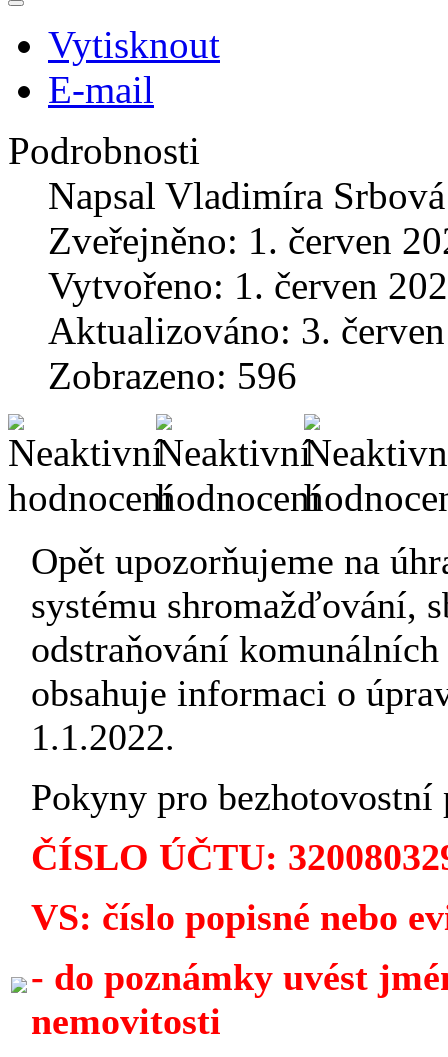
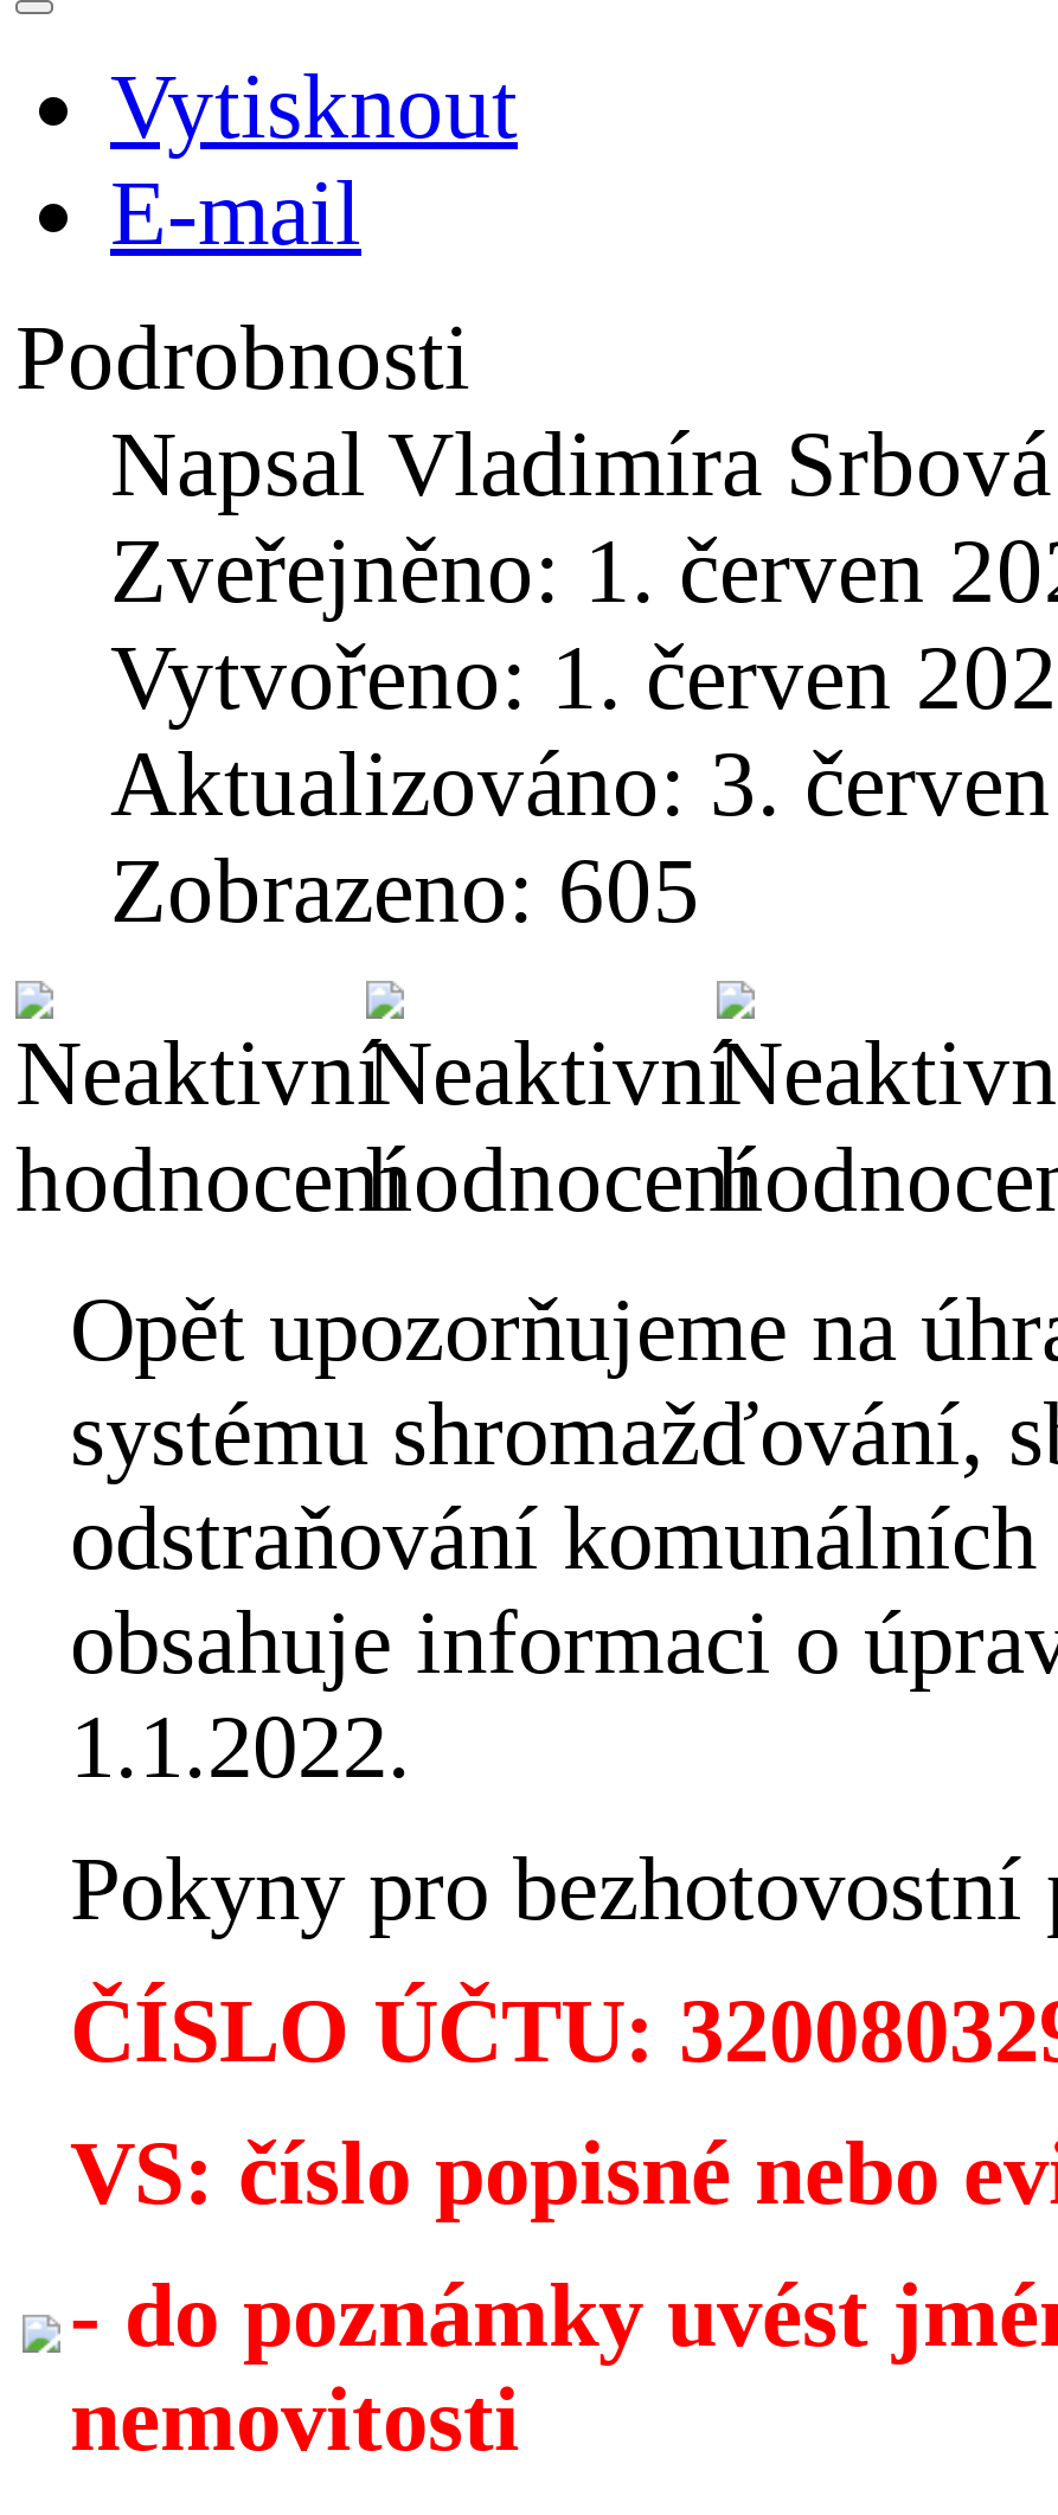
- Zobrazeno: 596
+ Zobrazeno: 605
